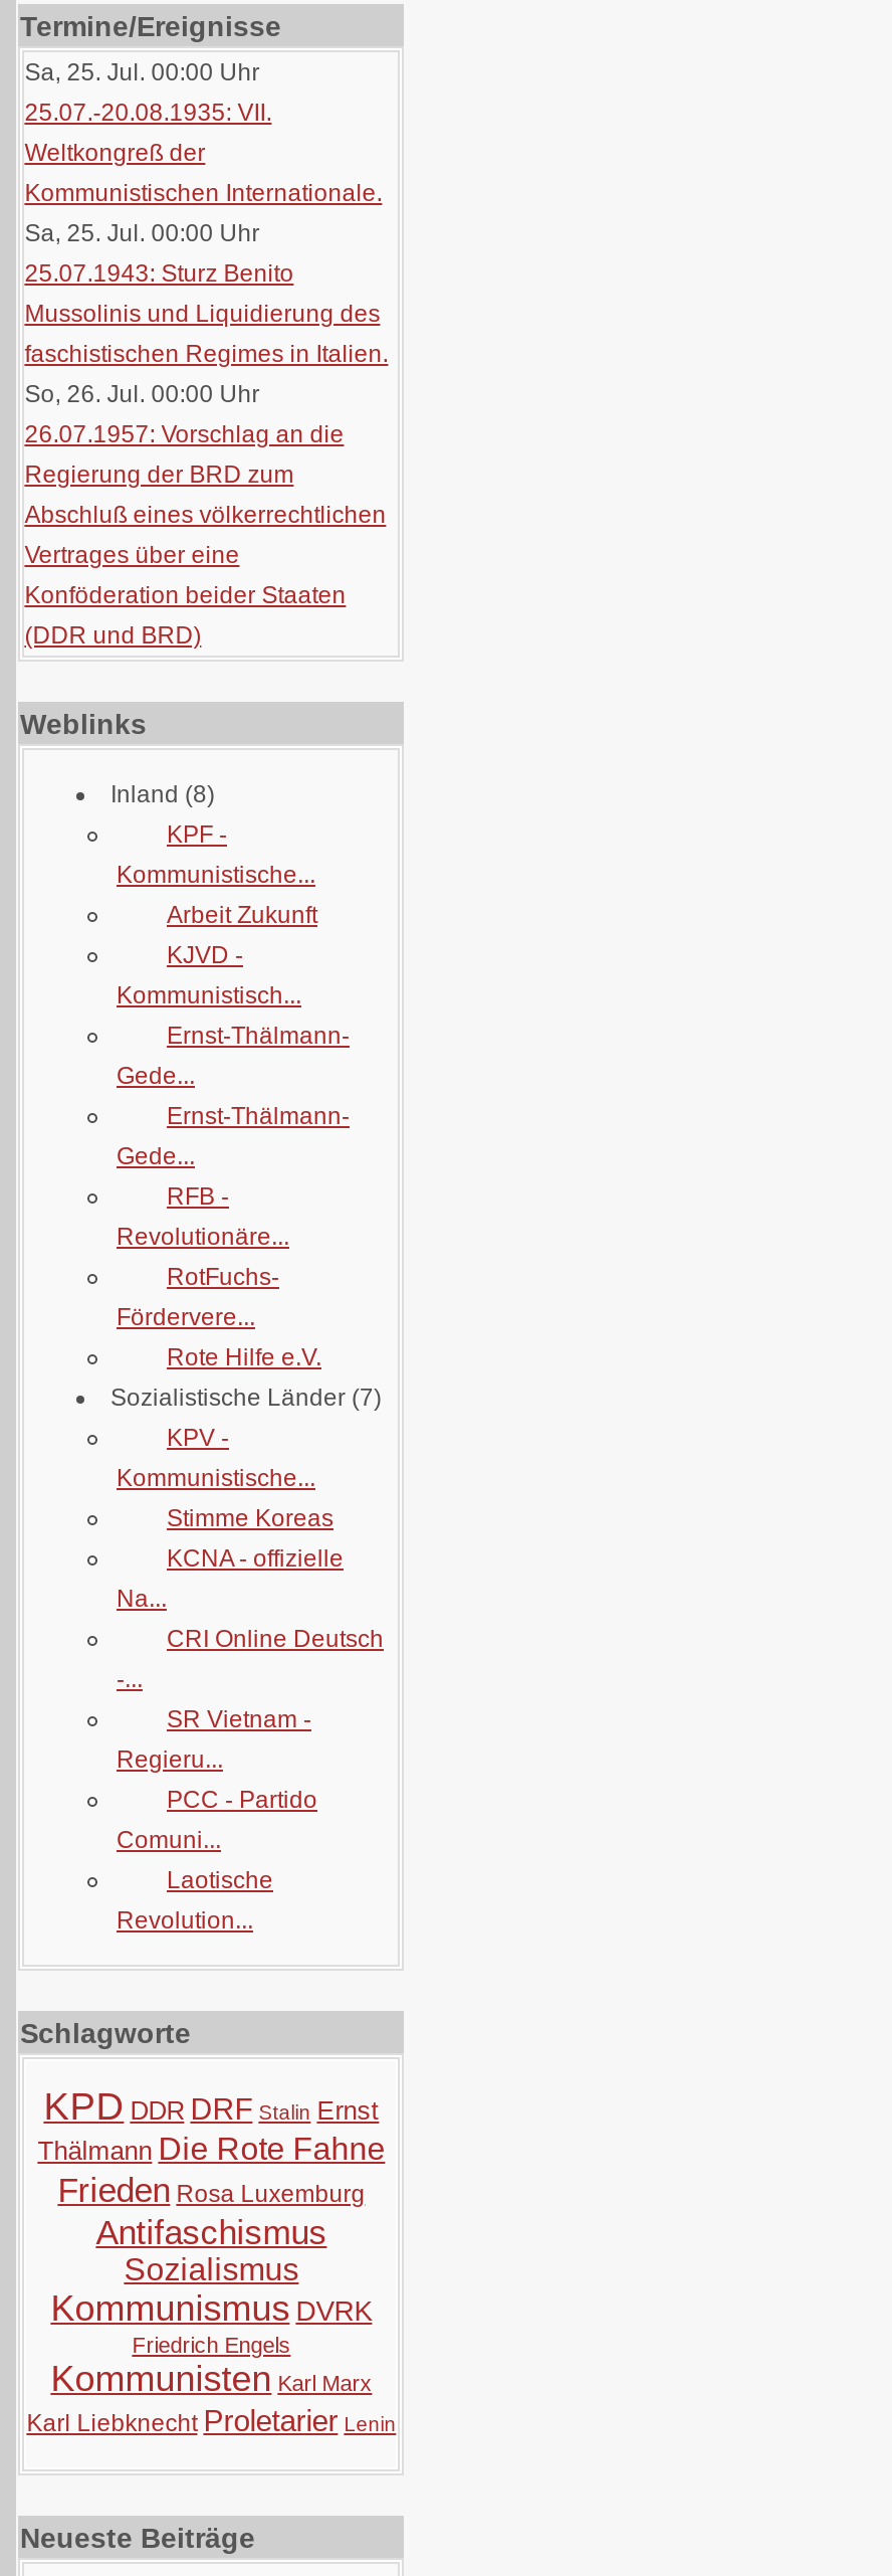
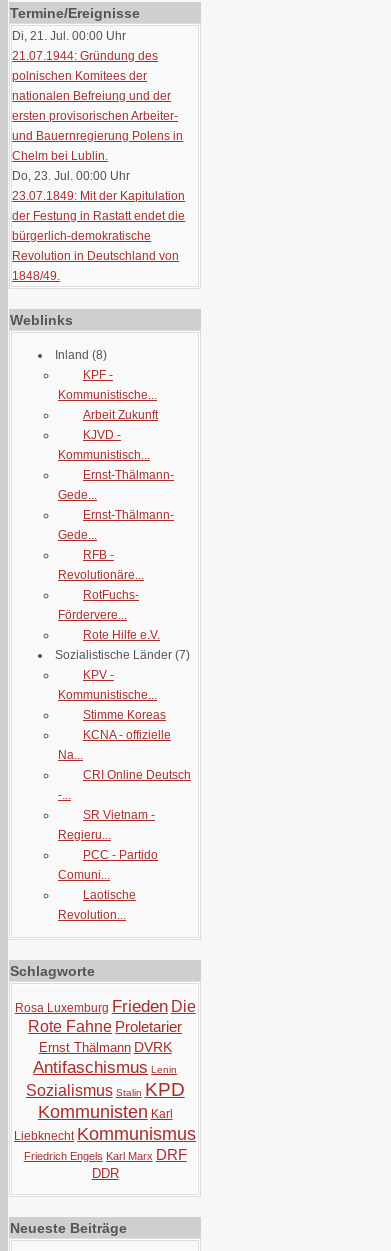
- Sa, 25. Jul. 00:00 Uhr
- 25.07.-20.08.1935: VII.
- Weltkongreß der
- Kommunistischen Internationale.
- Sa, 25. Jul. 00:00 Uhr
- 25.07.1943: Sturz Benito
- Mussolinis und Liquidierung des
- faschistischen Regimes in Italien.
- So, 26. Jul. 00:00 Uhr
- 26.07.1957: Vorschlag an die
- Regierung der BRD zum
- Abschluß eines völkerrechtlichen
- Vertrages über eine
- Konföderation beider Staaten
- (DDR und BRD)
+ Di, 21. Jul. 00:00 Uhr
+ 21.07.1944: Gründung des
+ polnischen Komitees der
+ nationalen Befreiung und der
+ ersten provisorischen Arbeiter-
+ und Bauernregierung Polens in
+ Chelm bei Lublin.
+ Do, 23. Jul. 00:00 Uhr
+ 23.07.1849: Mit der Kapitulation
+ der Festung in Rastatt endet die
+ bürgerlich-demokratische
+ Revolution in Deutschland von
+ 1848/49.

- KPD DDR DRF Stalin Ernst
- Thälmann Die Rote Fahne
- Frieden Rosa Luxemburg
- Antifaschismus
- Sozialismus
- Kommunismus DVRK
- Friedrich Engels
- Kommunisten Karl Marx
- Karl Liebknecht Proletarier Lenin
+ Rosa Luxemburg Frieden Die
+ Rote Fahne Proletarier
+ Ernst Thälmann DVRK
+ Antifaschismus Lenin
+ Sozialismus Stalin KPD
+ Kommunisten Karl
+ Liebknecht Kommunismus
+ Friedrich Engels Karl Marx DRF
+ DDR
